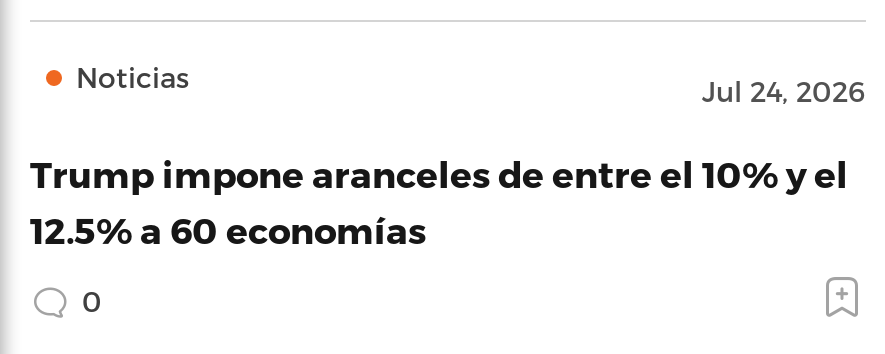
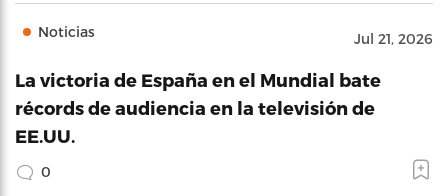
- Jul 24, 2026
+ Jul 21, 2026

- Trump impone aranceles de entre el 10% y el
- 12.5% a 60 economías
+ La victoria de España en el Mundial bate
+ récords de audiencia en la televisión de
+ EE.UU.
